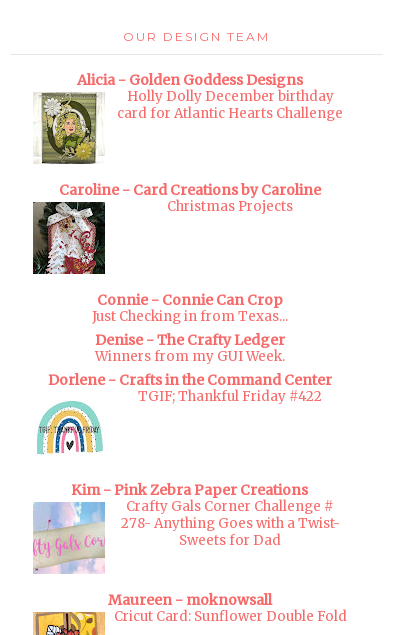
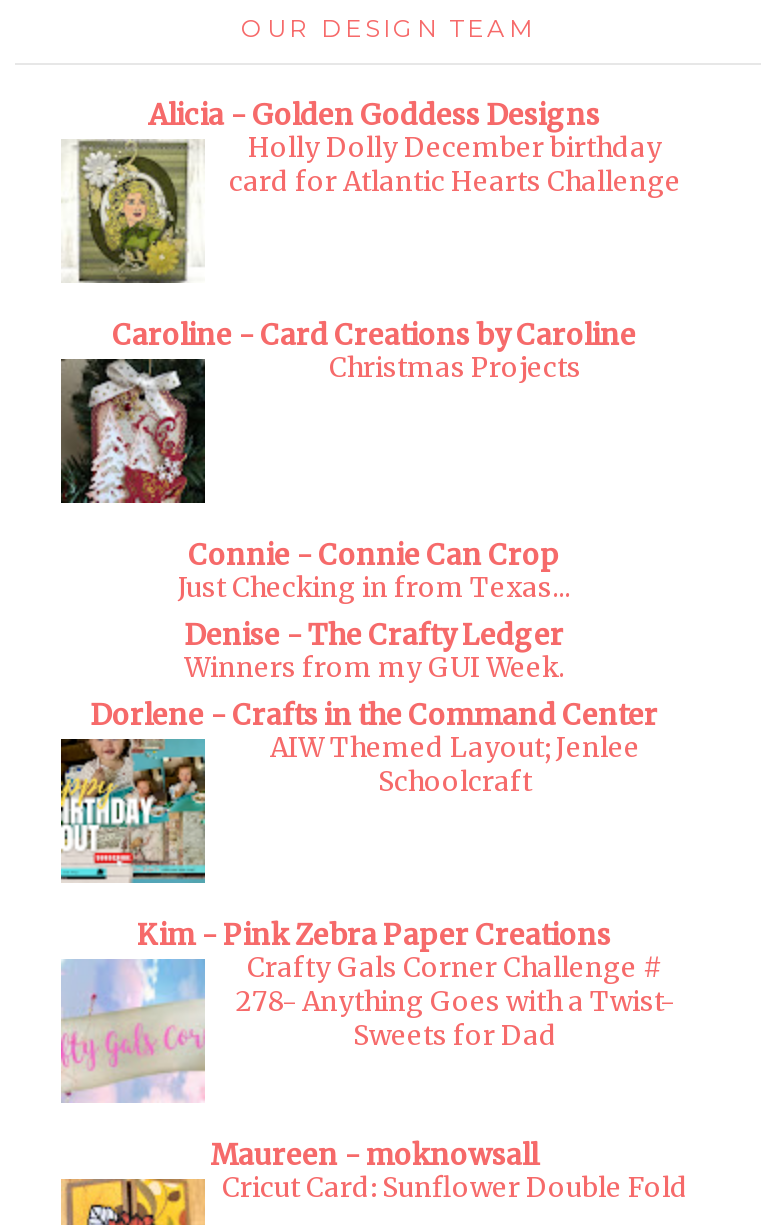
- [image]
- TGIF; Thankful Friday #422
+ [image]
+ AIW Themed Layout; Jenlee
+ Schoolcraft
